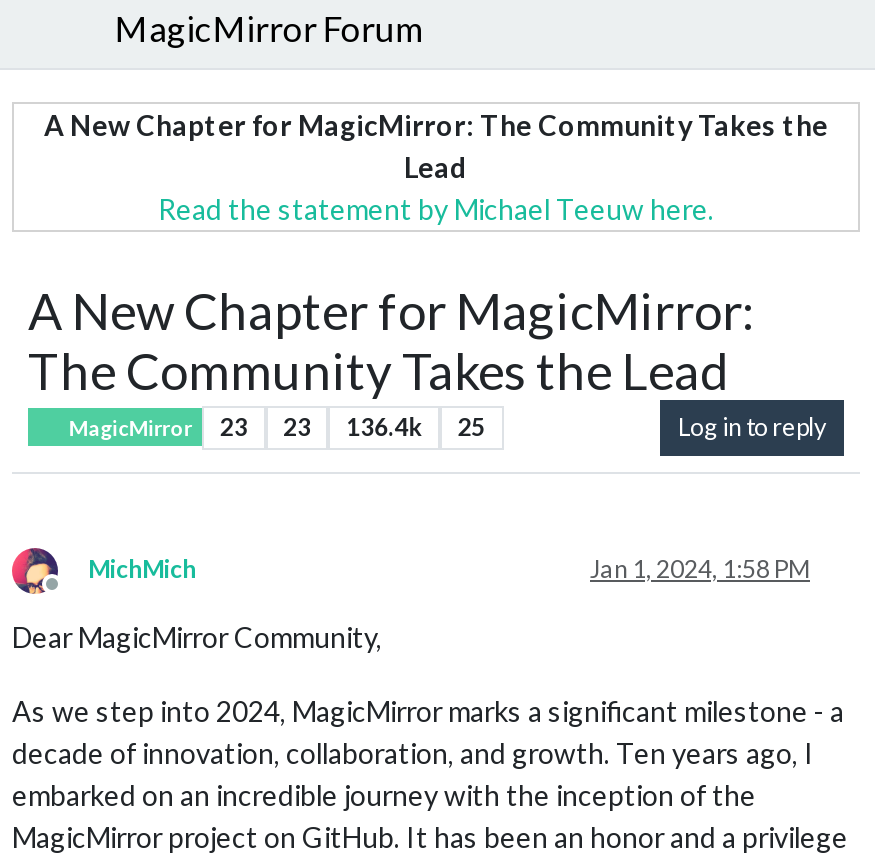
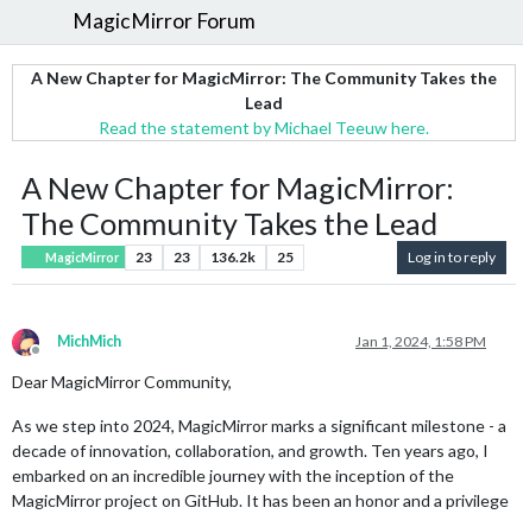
- MagicMirror 23 23 136.4k 25
+ MagicMirror 23 23 136.2k 25
